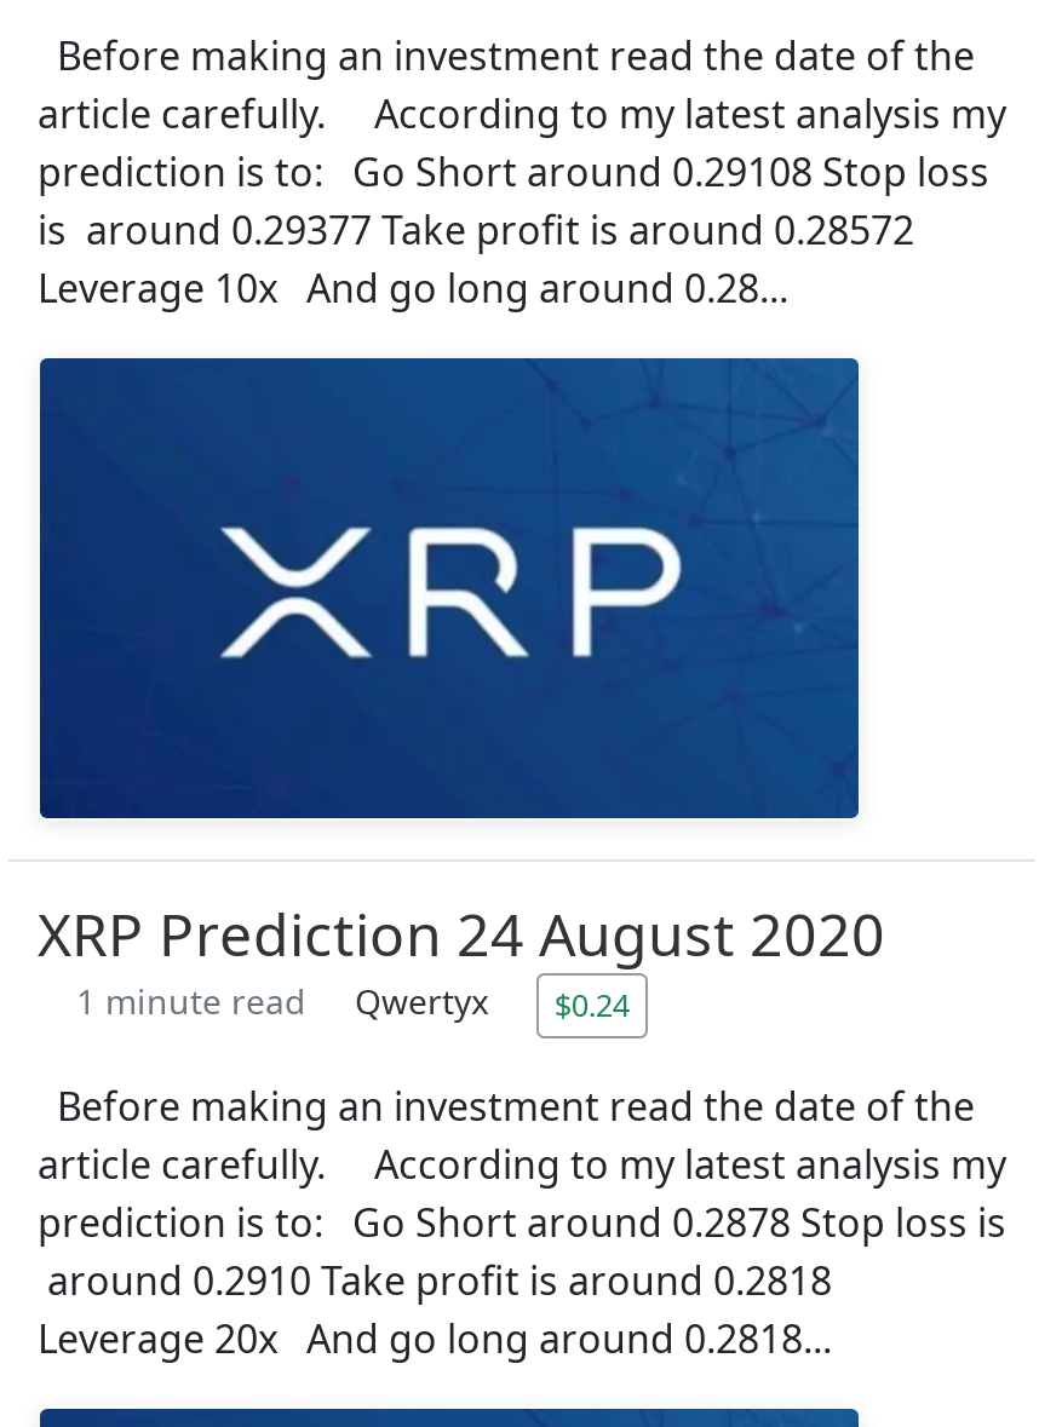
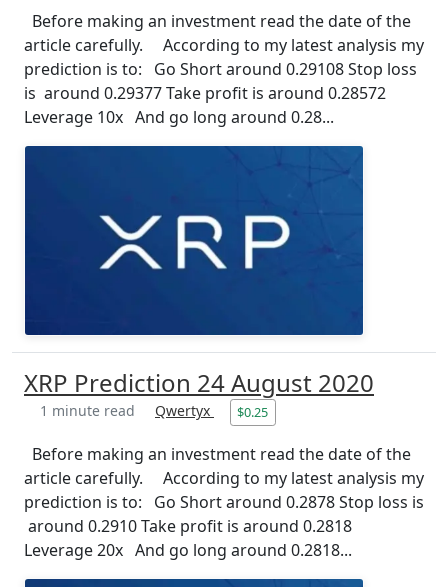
- 1 minute read Qwertyx $0.24
+ 1 minute read Qwertyx $0.25
